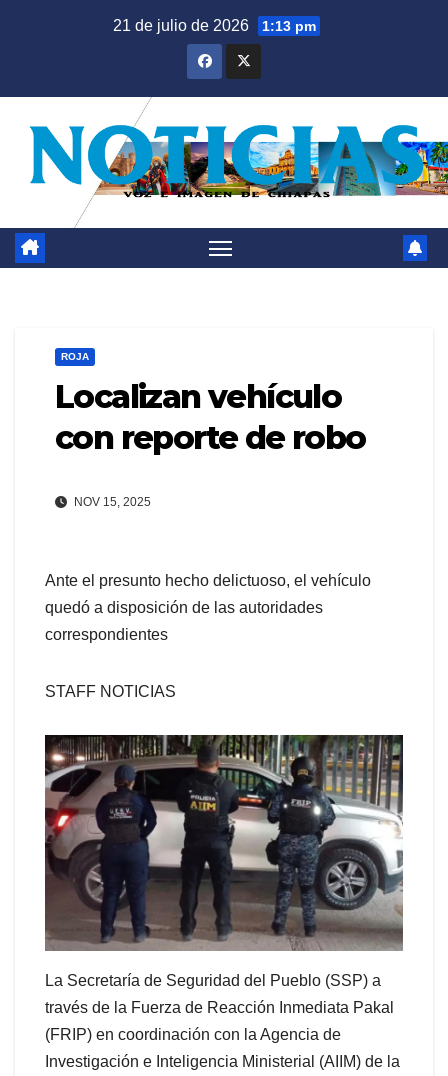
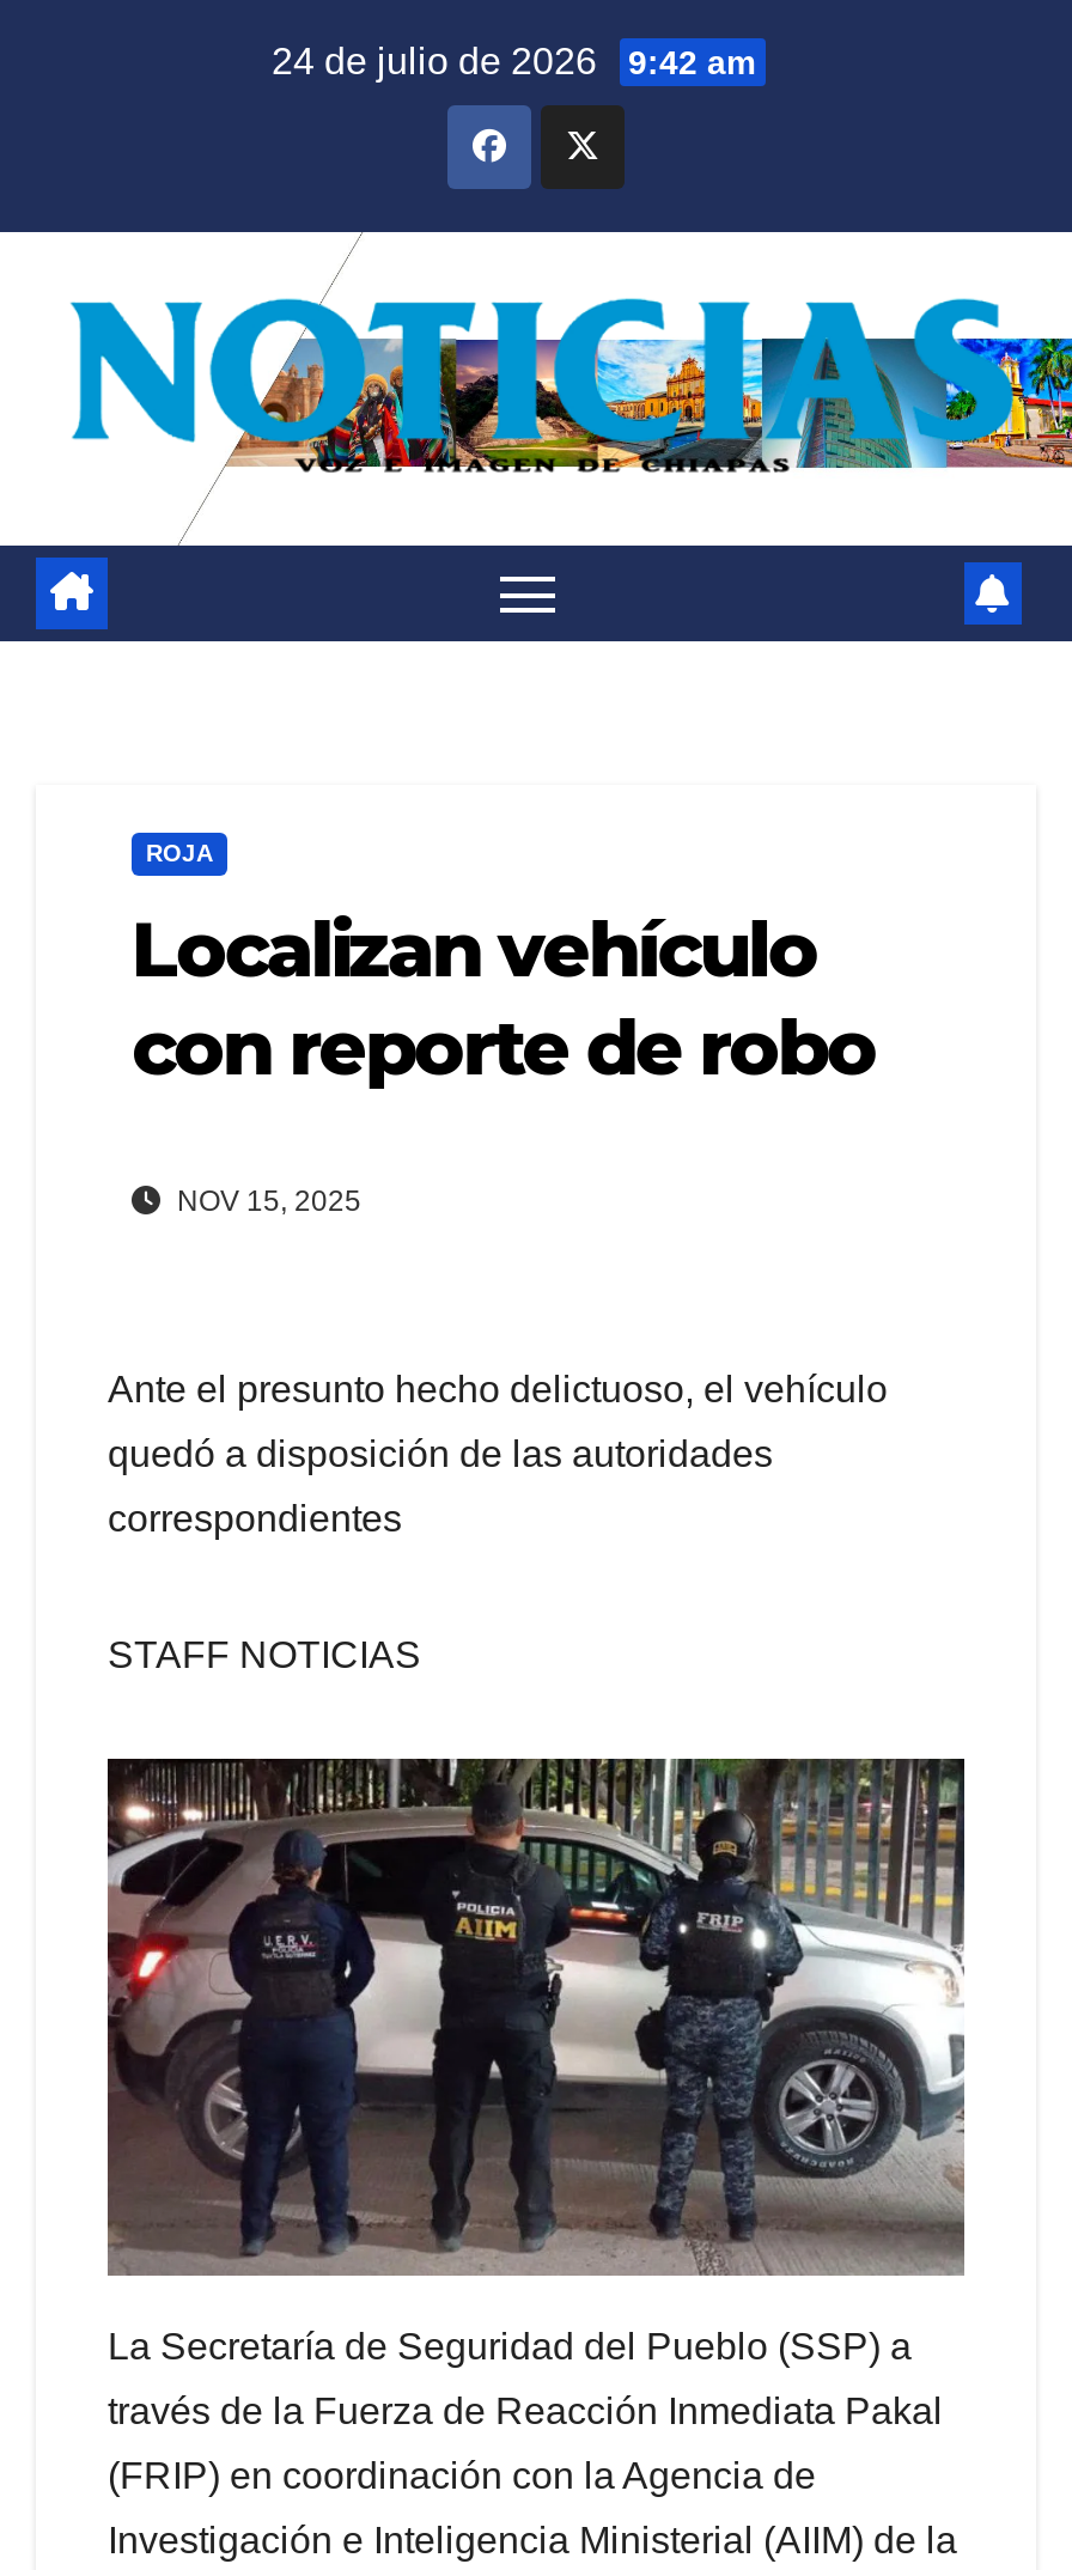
- 21 de julio de 2026 1:13 pm
+ 24 de julio de 2026 9:42 am
